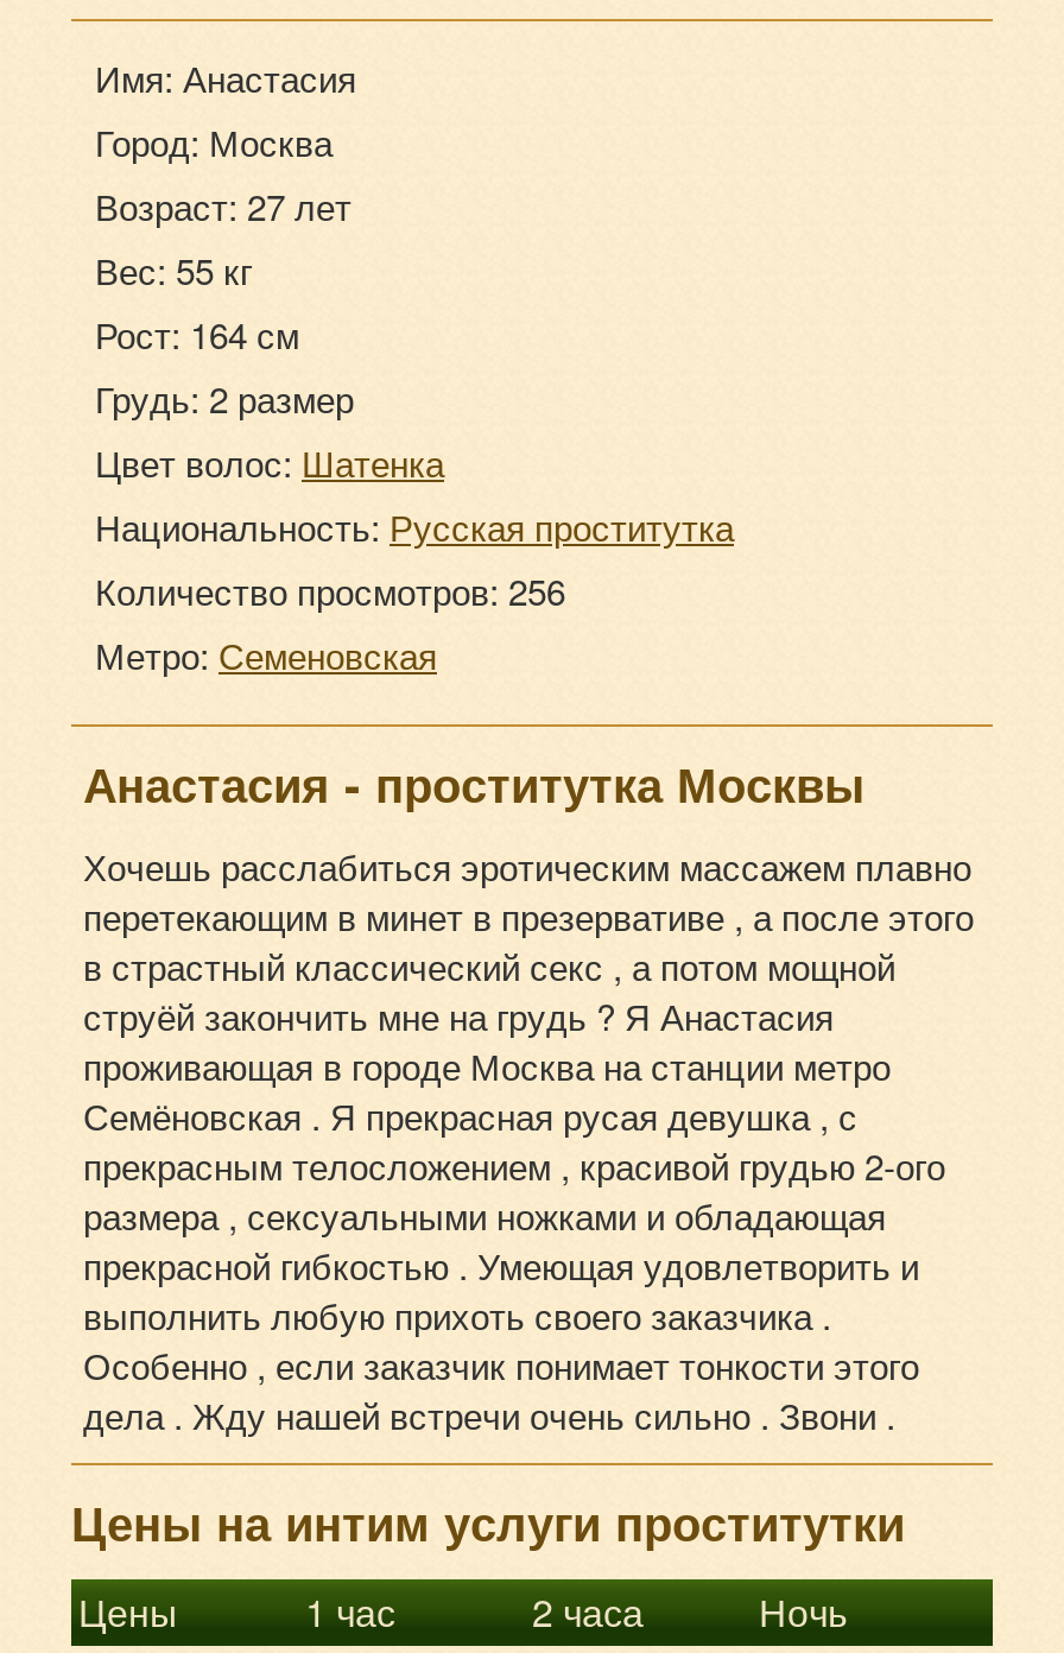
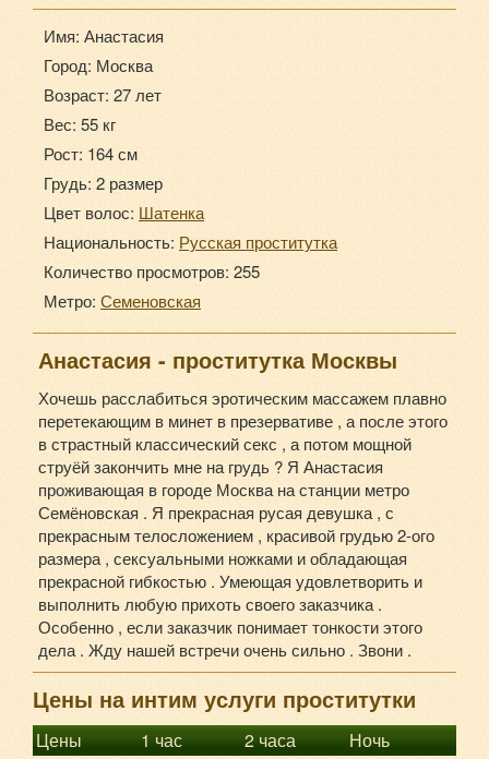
- Количество просмотров: 256
+ Количество просмотров: 255
